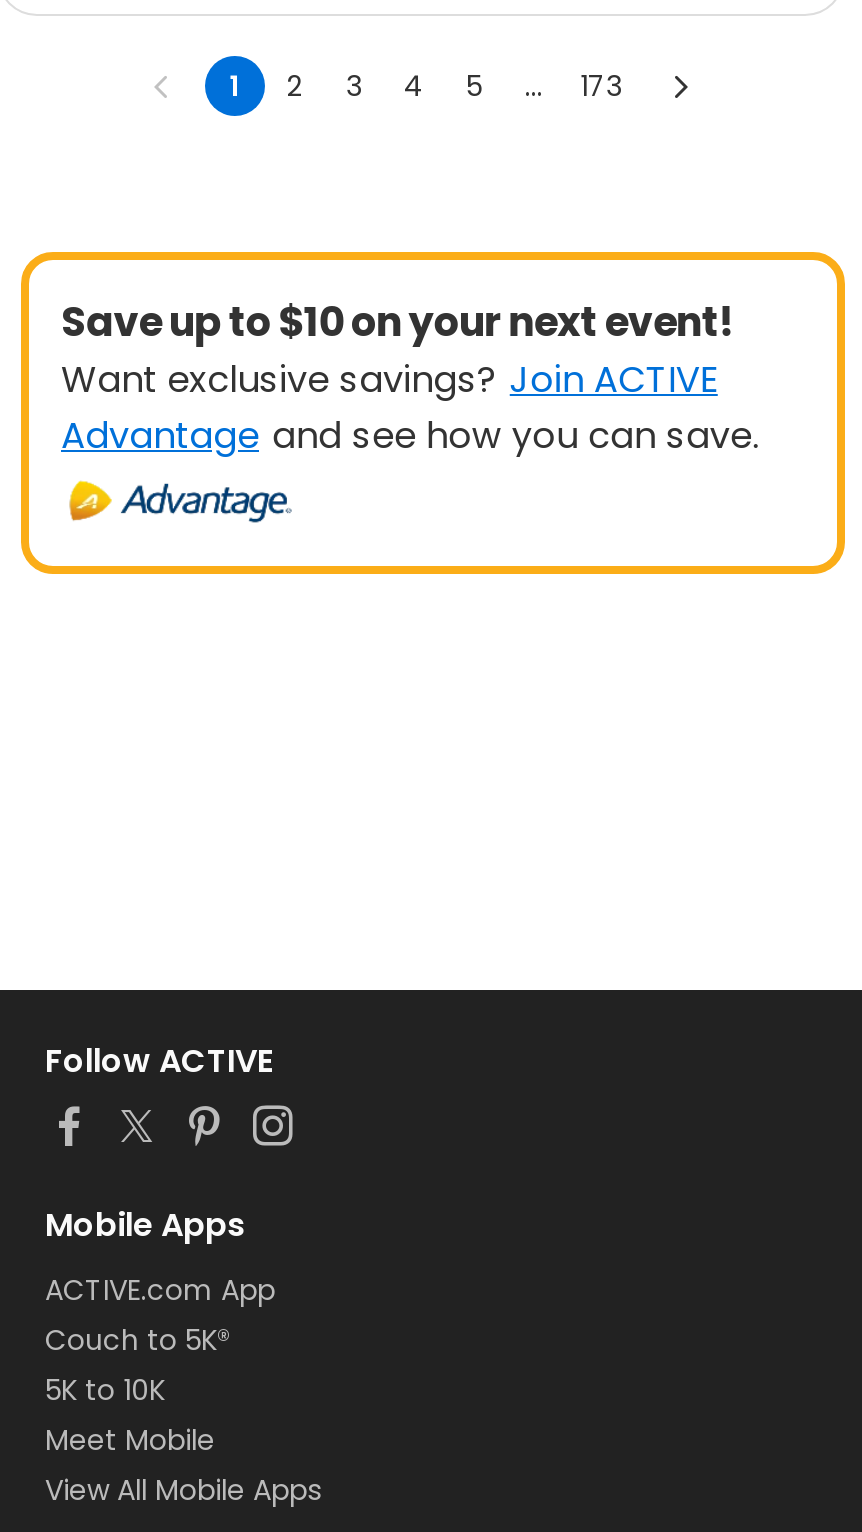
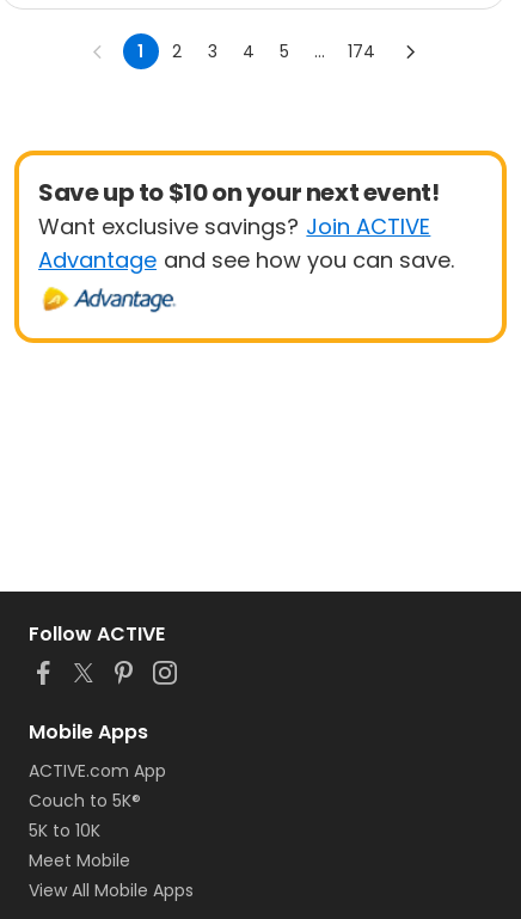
- 173
+ 174
